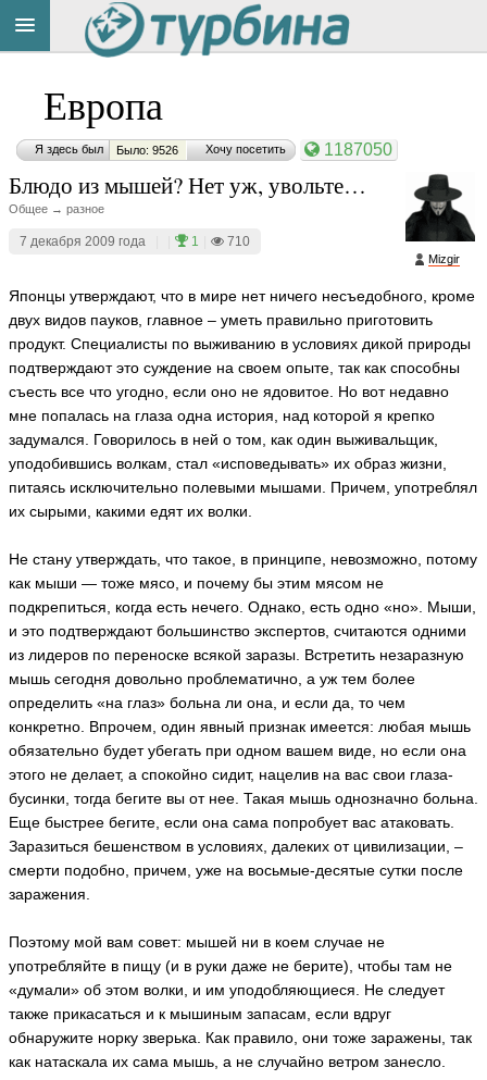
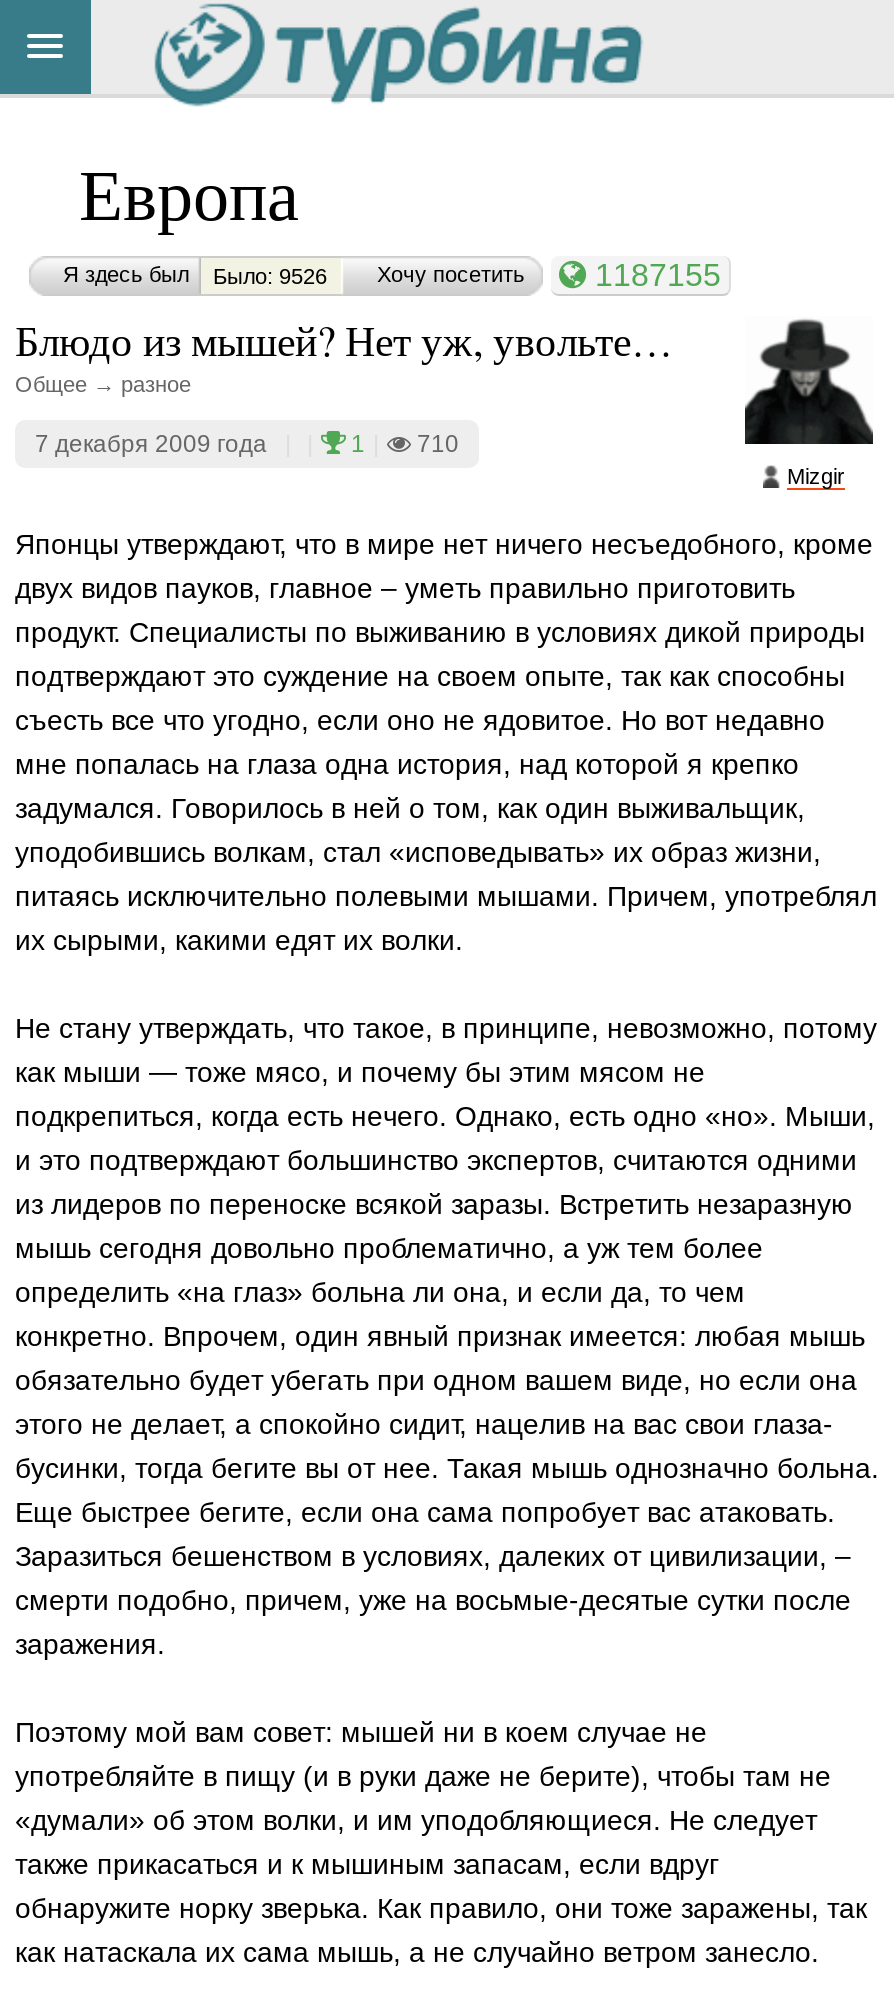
- 1187050
+ 1187155
